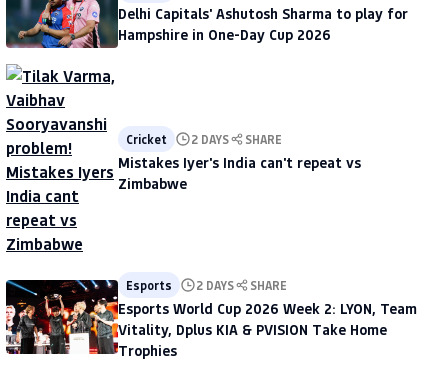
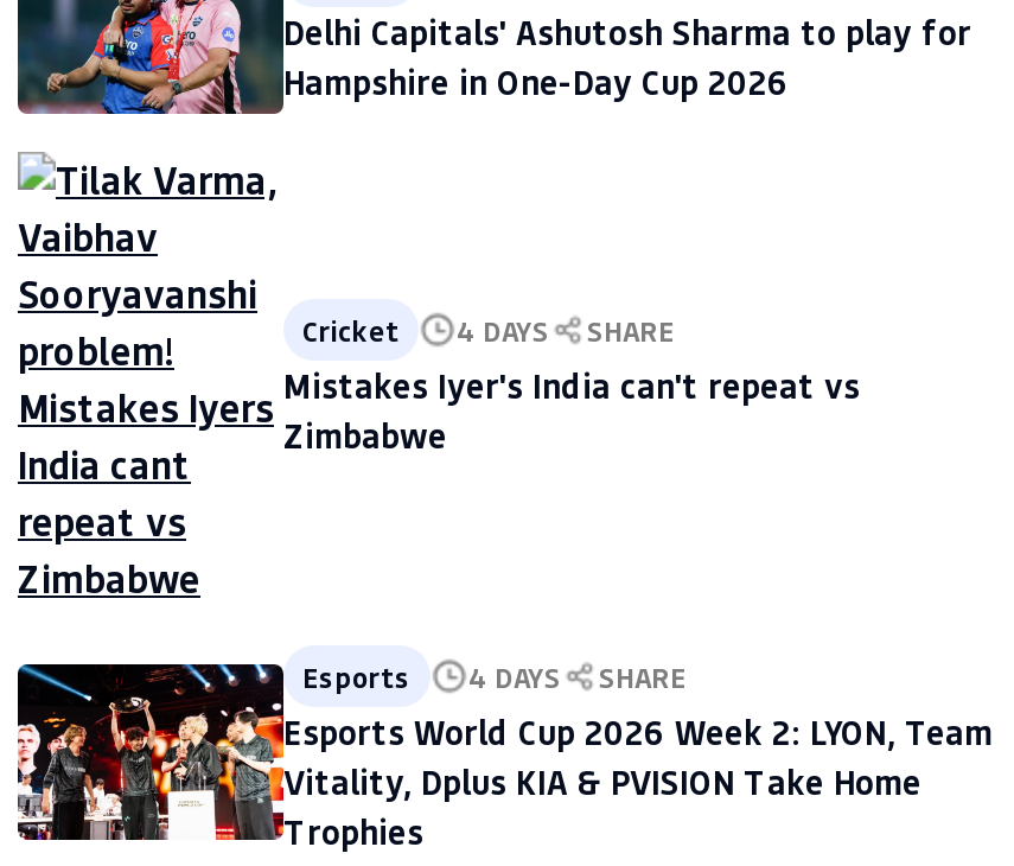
- Cricket 2 DAYS SHARE
+ Cricket 4 DAYS SHARE

- Esports 2 DAYS SHARE
+ Esports 4 DAYS SHARE
